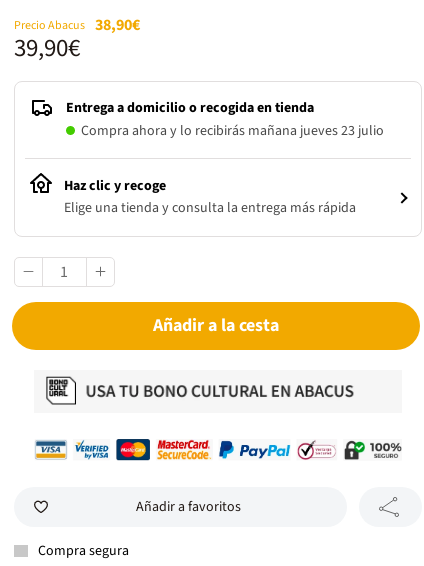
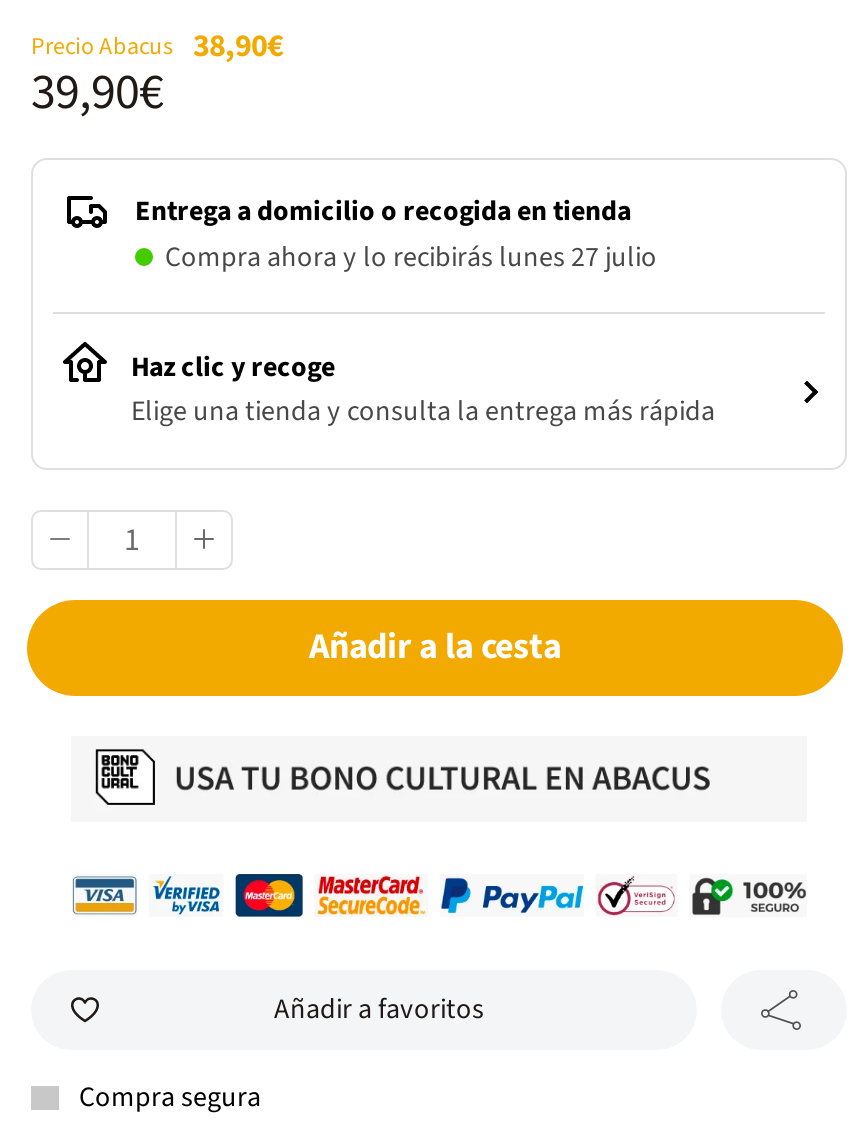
- Compra ahora y lo recibirás mañana jueves 23 julio
+ Compra ahora y lo recibirás lunes 27 julio
